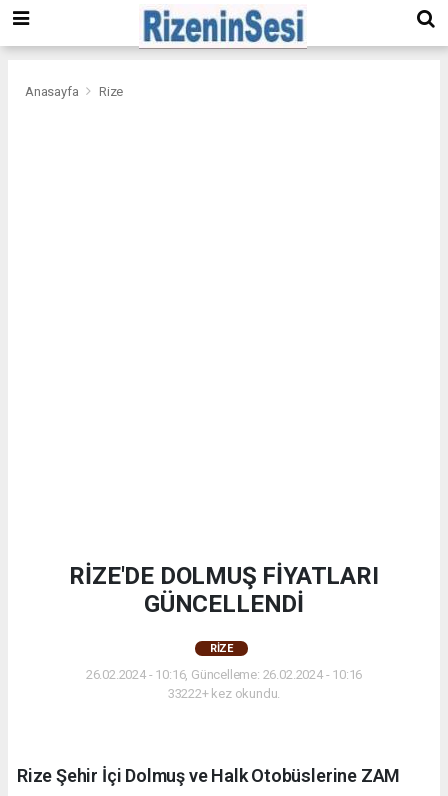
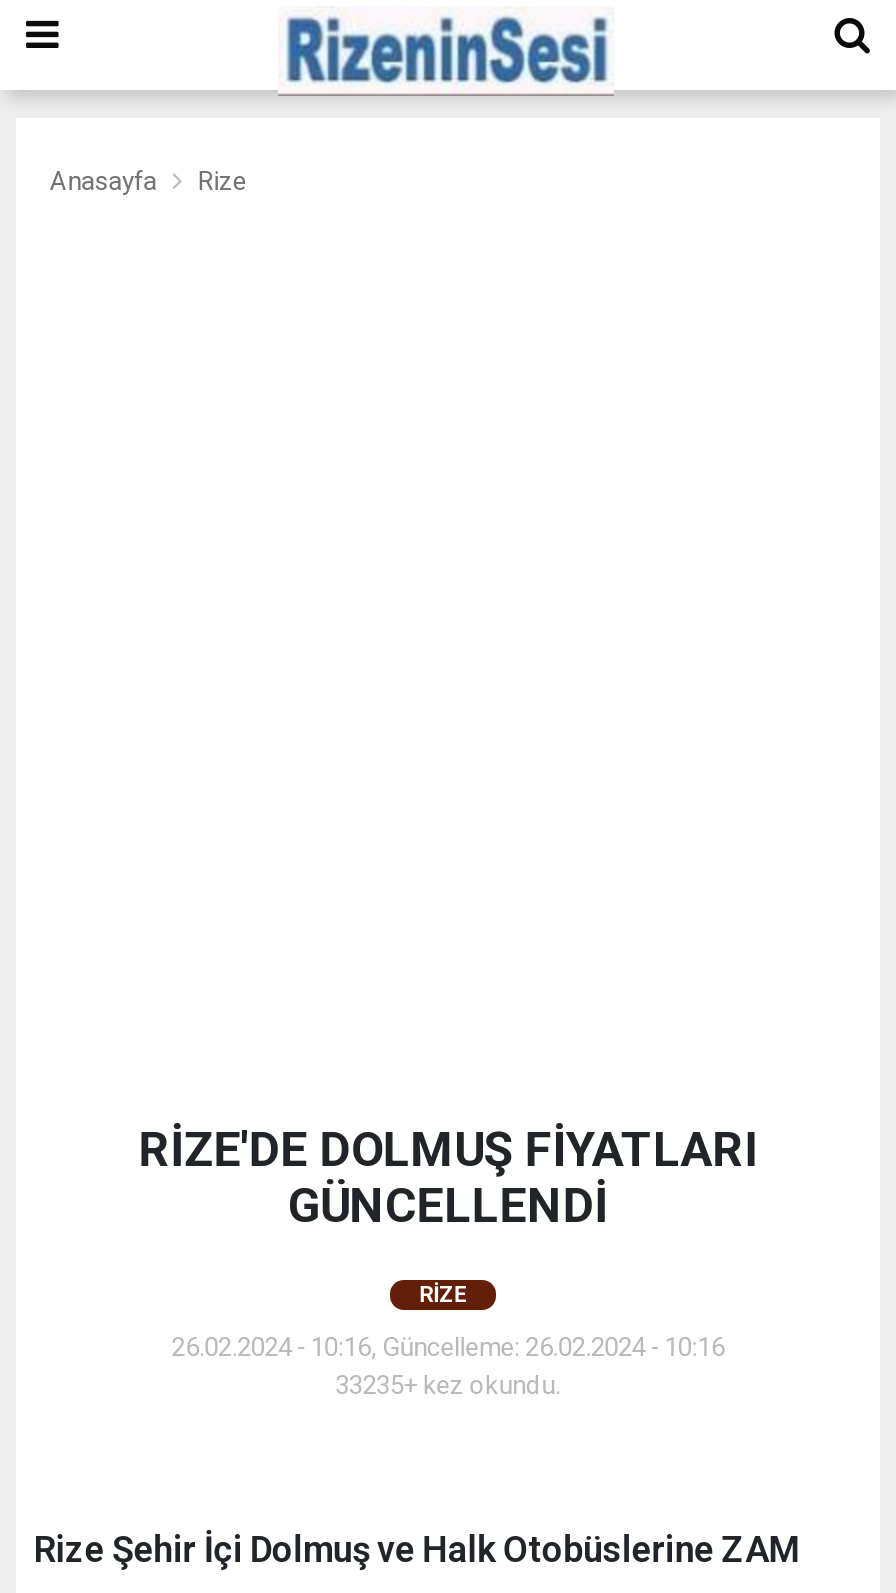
- 33222+ kez okundu.
+ 33235+ kez okundu.
